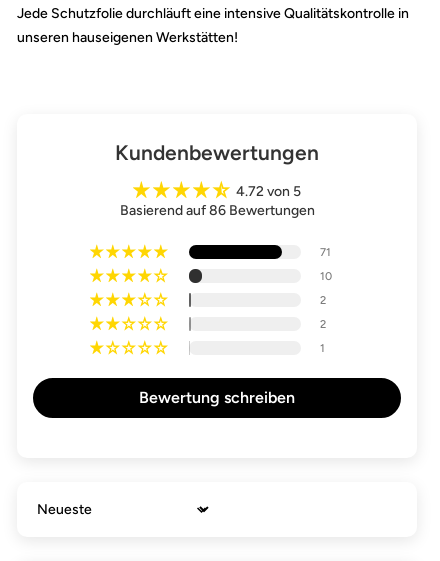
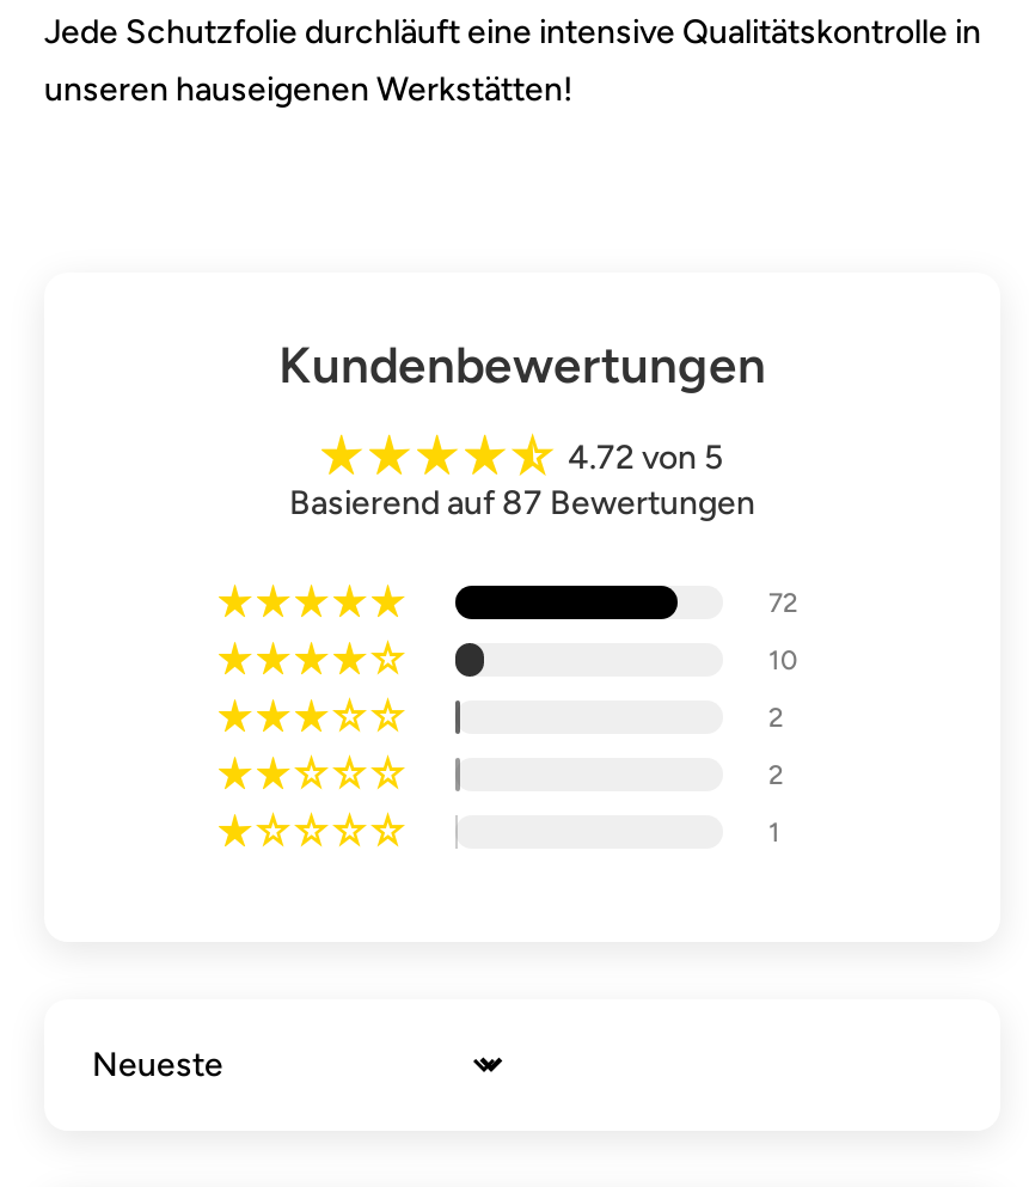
- Basierend auf 86 Bewertungen
+ Basierend auf 87 Bewertungen

- 71
+ 72

- Bewertung schreiben
